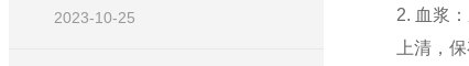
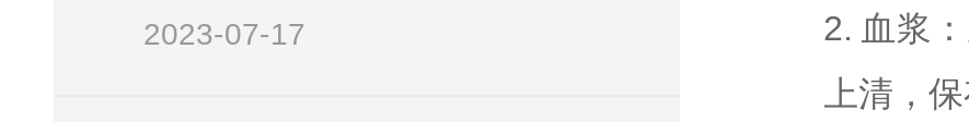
- 2023-10-25
+ 2023-07-17
